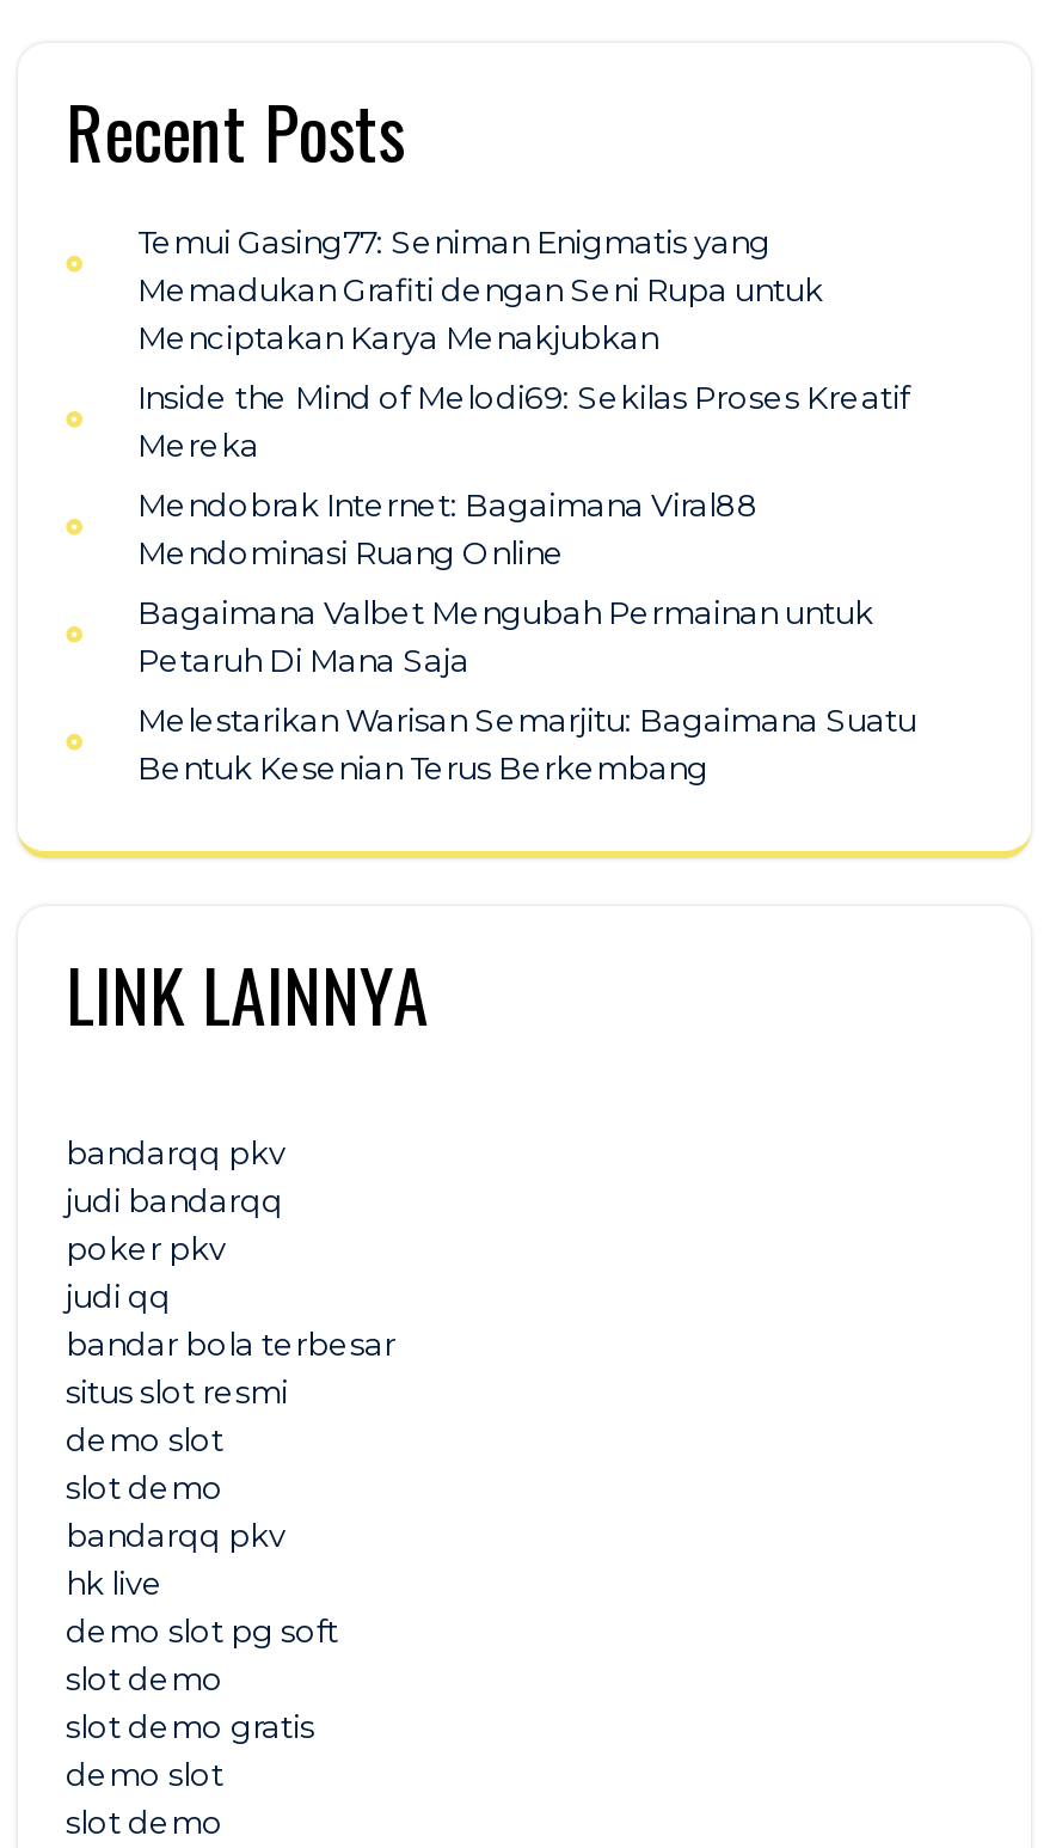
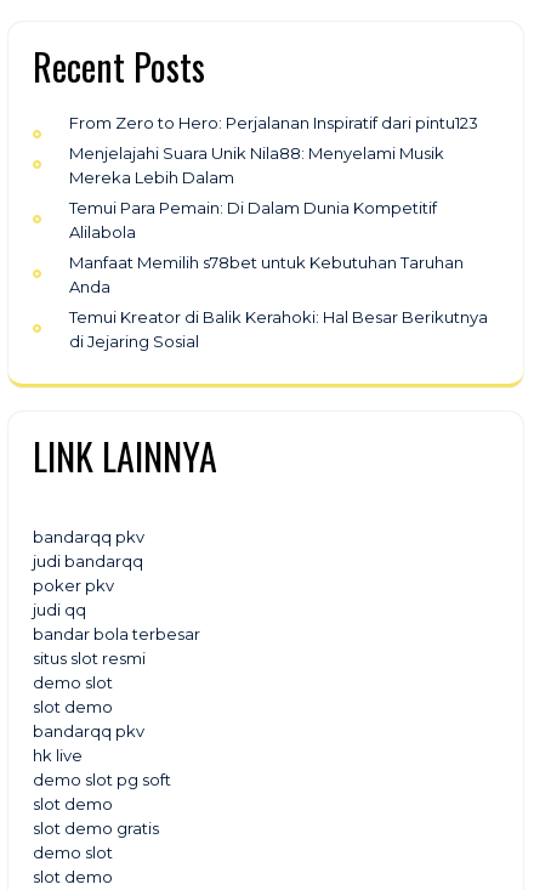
- Temui Gasing77: Seniman Enigmatis yang
- Memadukan Grafiti dengan Seni Rupa untuk
- Menciptakan Karya Menakjubkan
+ From Zero to Hero: Perjalanan Inspiratif dari pintu123

- Inside the Mind of Melodi69: Sekilas Proses Kreatif
- Mereka
+ Menjelajahi Suara Unik Nila88: Menyelami Musik
+ Mereka Lebih Dalam

- Mendobrak Internet: Bagaimana Viral88
- Mendominasi Ruang Online
+ Temui Para Pemain: Di Dalam Dunia Kompetitif
+ Alilabola

- Bagaimana Valbet Mengubah Permainan untuk
- Petaruh Di Mana Saja
+ Manfaat Memilih s78bet untuk Kebutuhan Taruhan
+ Anda

- Melestarikan Warisan Semarjitu: Bagaimana Suatu
- Bentuk Kesenian Terus Berkembang
+ Temui Kreator di Balik Kerahoki: Hal Besar Berikutnya
+ di Jejaring Sosial
